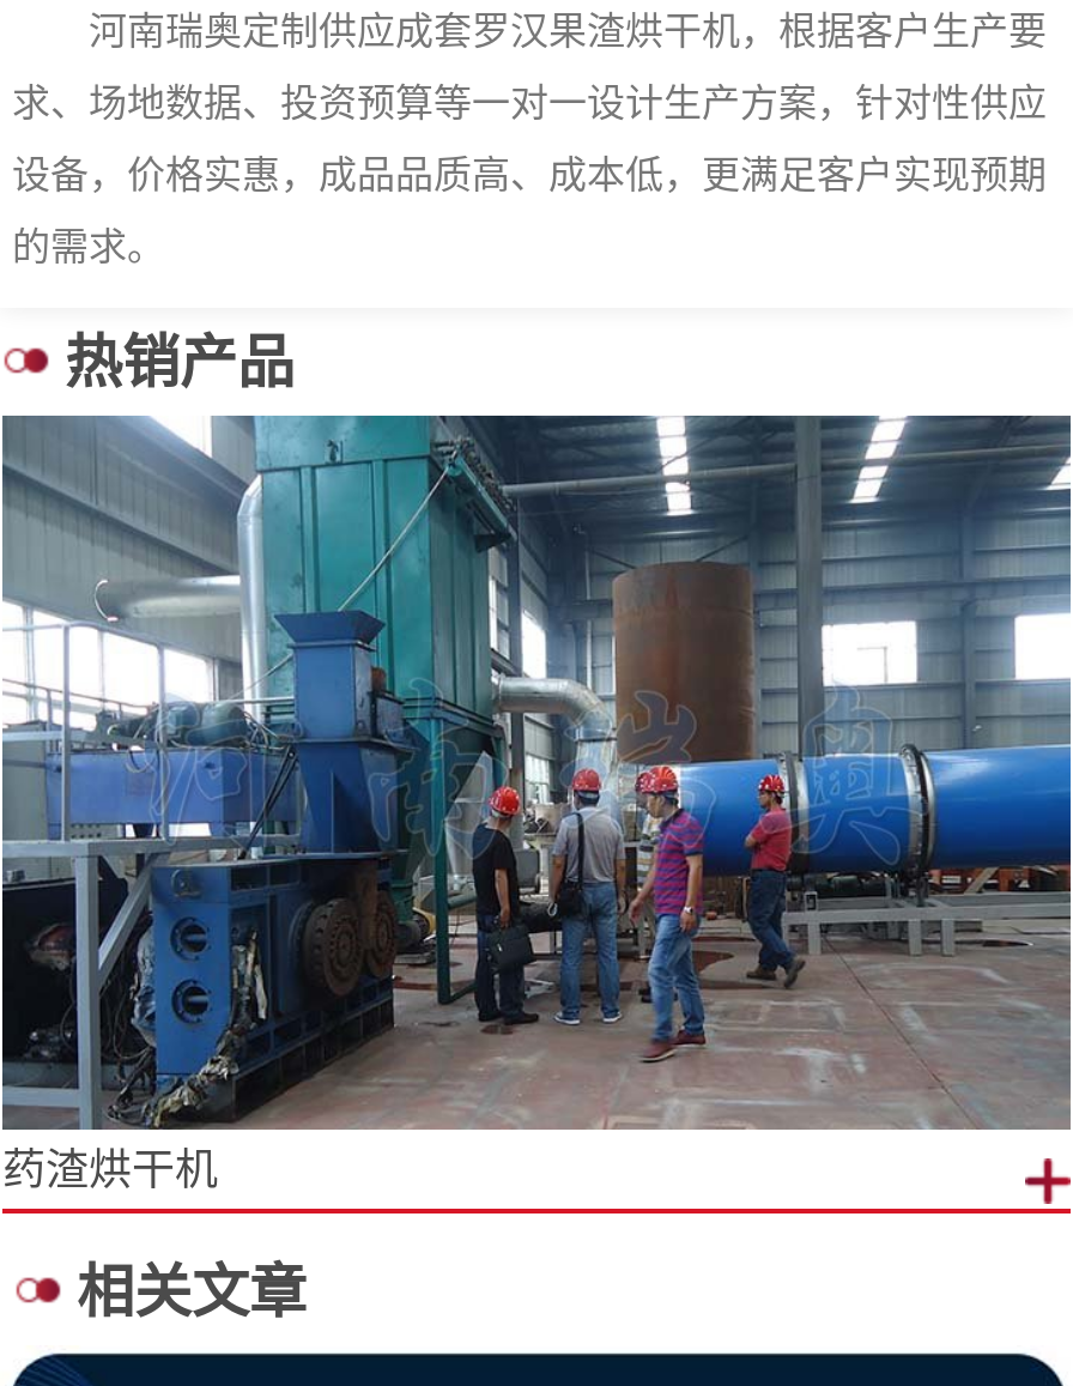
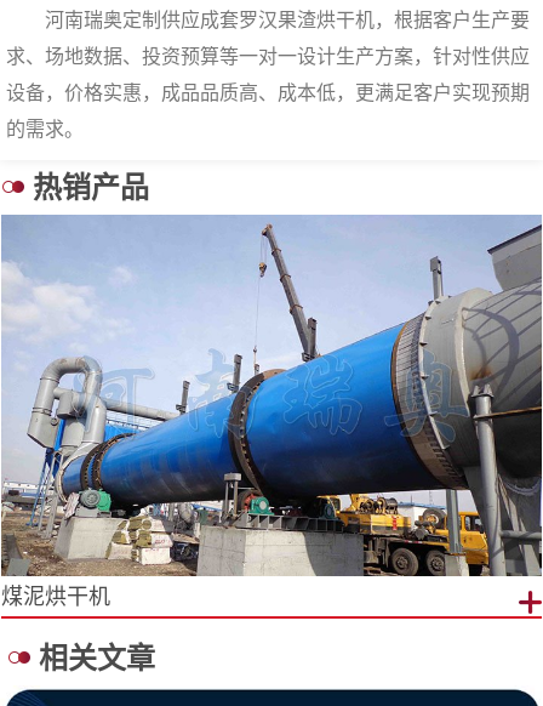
- [image]
- 药渣烘干机
+ [image]
+ 煤泥烘干机
